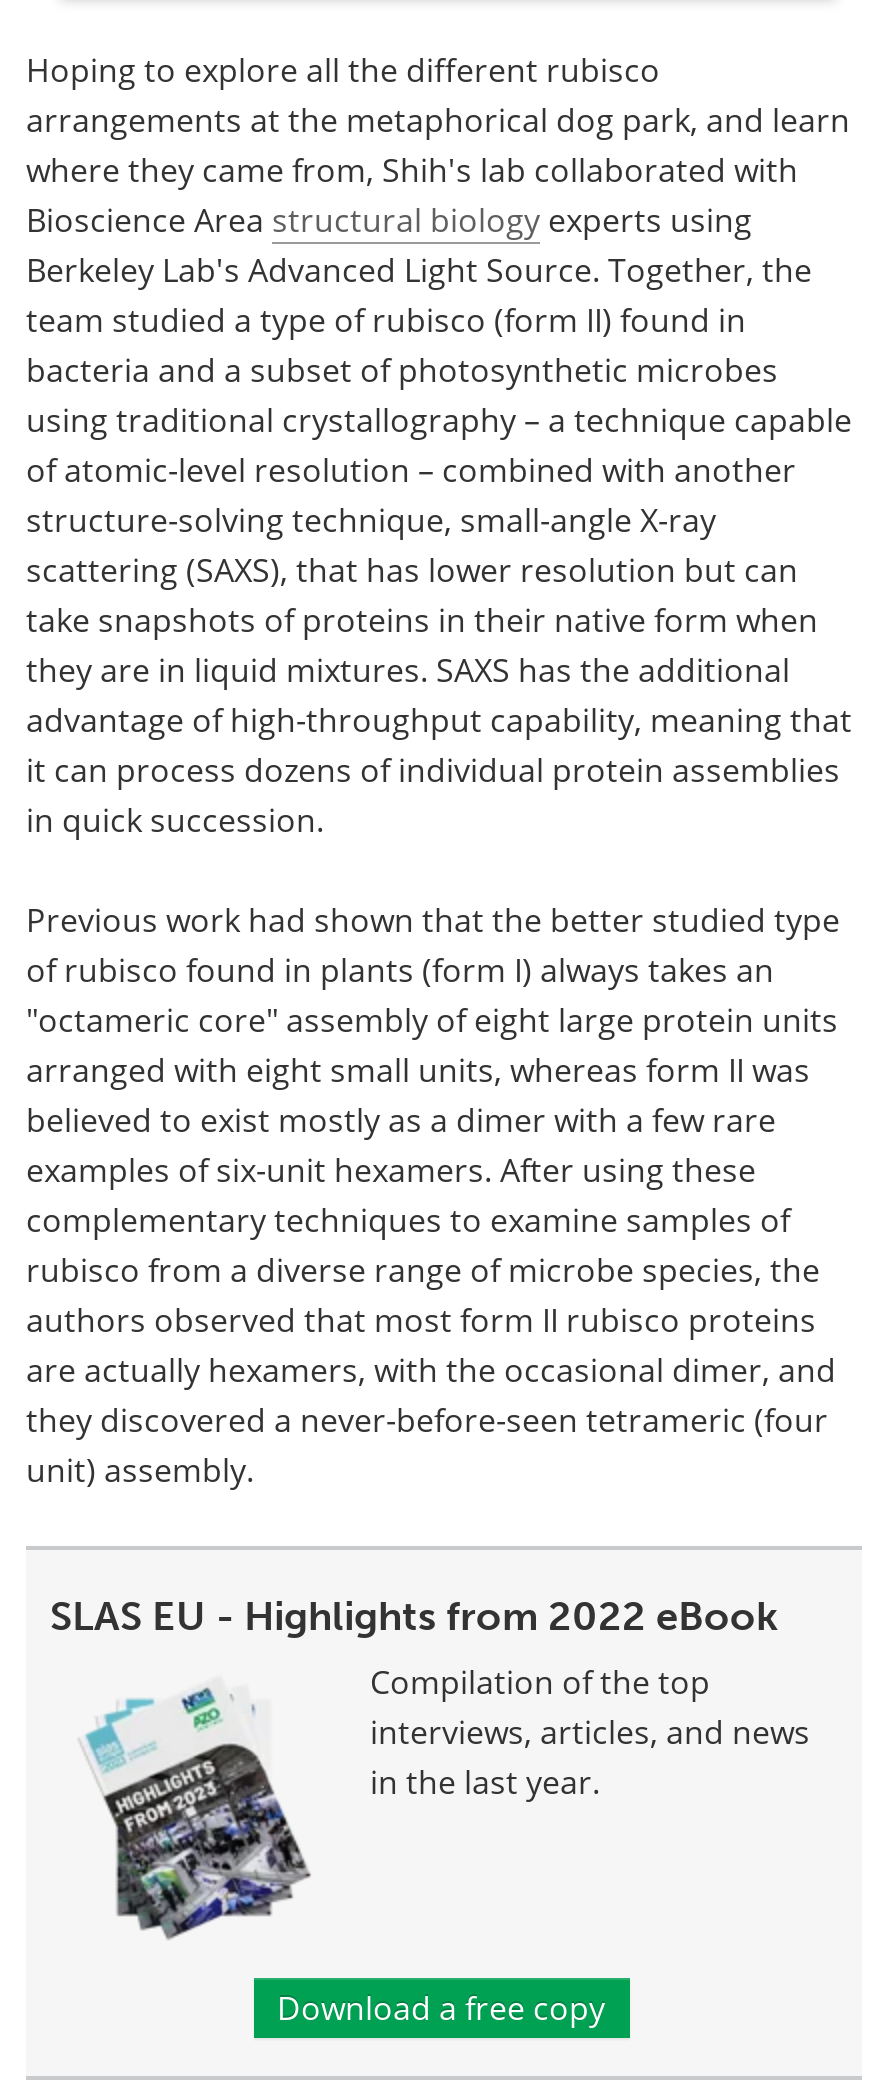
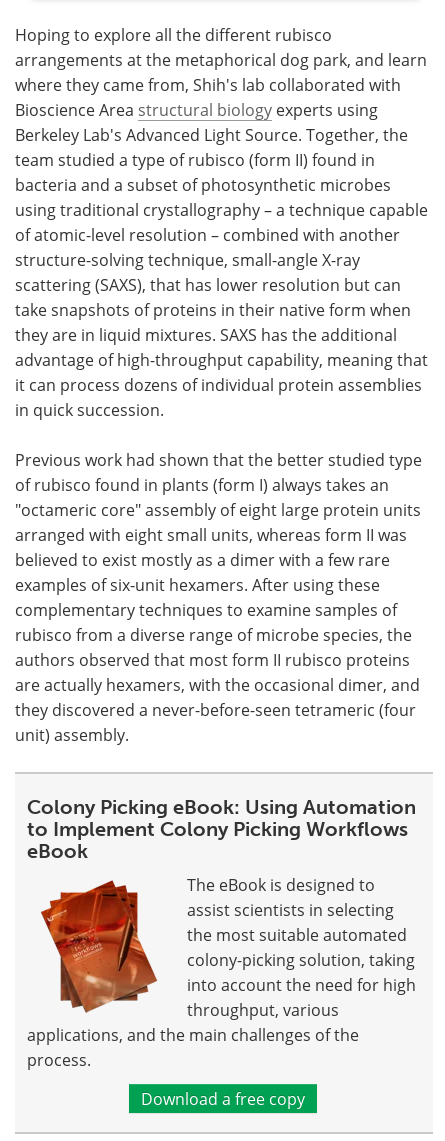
- [image]
- SLAS EU - Highlights from 2022 eBook
- Compilation of the top
- interviews, articles, and news
- in the last year.
+ [image]
+ Colony Picking eBook: Using Automation
+ to Implement Colony Picking Workflows
+ eBook
+ The eBook is designed to
+ assist scientists in selecting
+ the most suitable automated
+ colony-picking solution, taking
+ into account the need for high
+ throughput, various
+ applications, and the main challenges of the
+ process.
